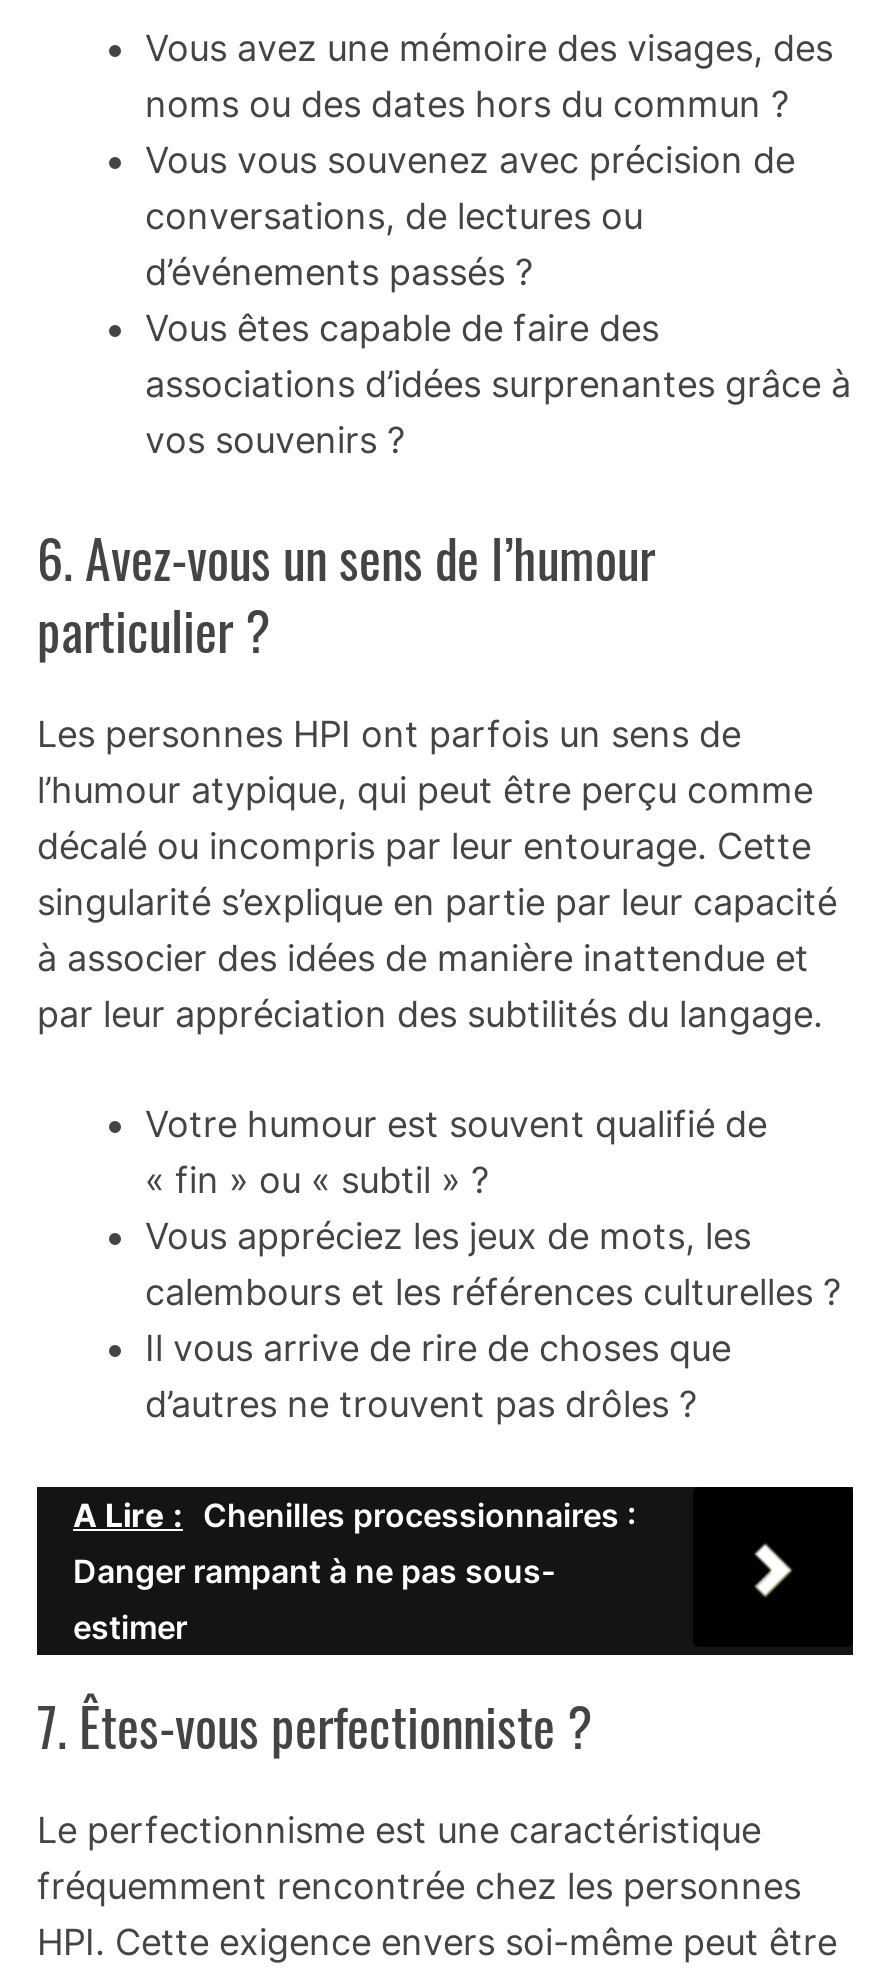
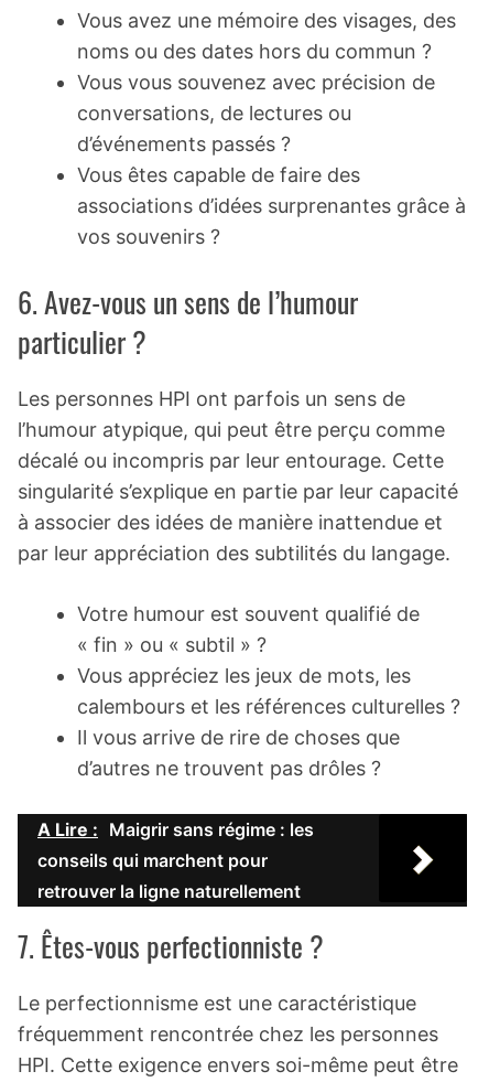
- A Lire : Chenilles processionnaires :
- Danger rampant à ne pas sous-
- estimer
+ A Lire : Maigrir sans régime : les
+ conseils qui marchent pour
+ retrouver la ligne naturellement
